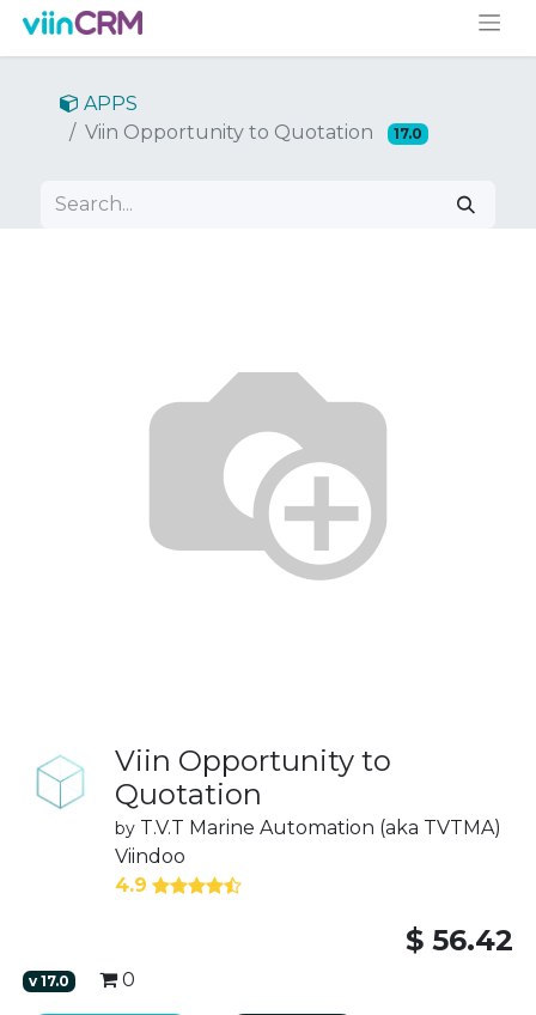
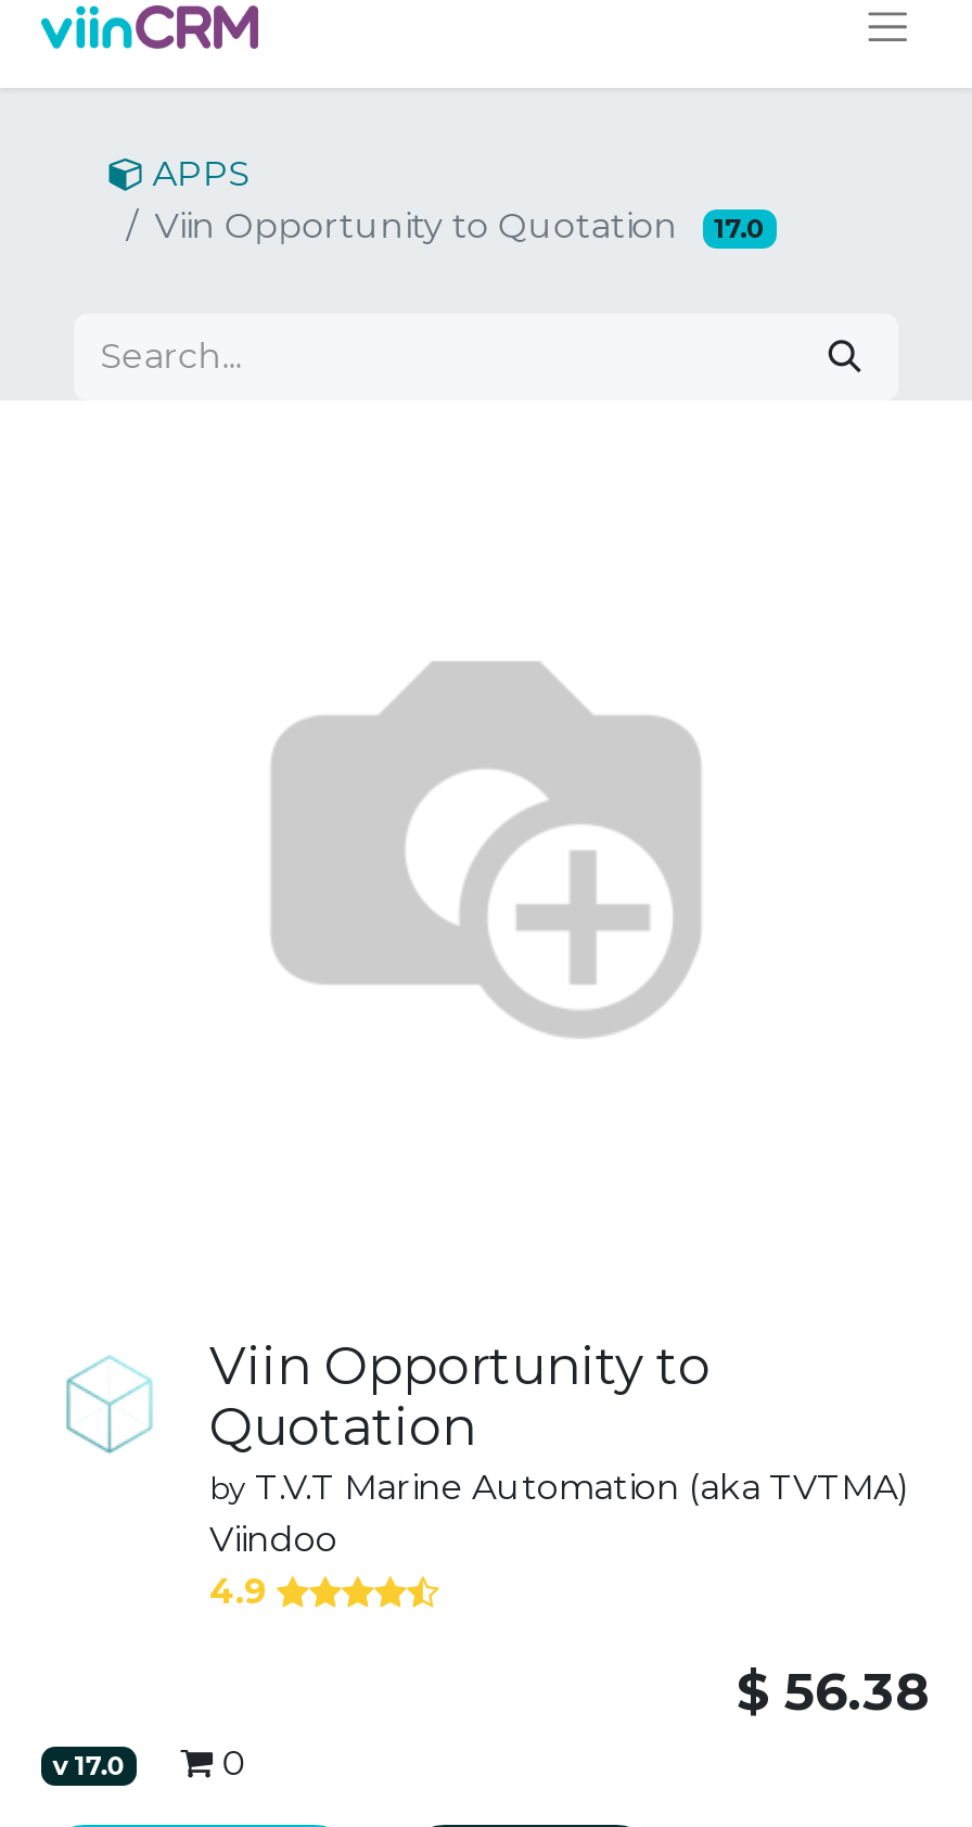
- $56.42
+ $56.38
